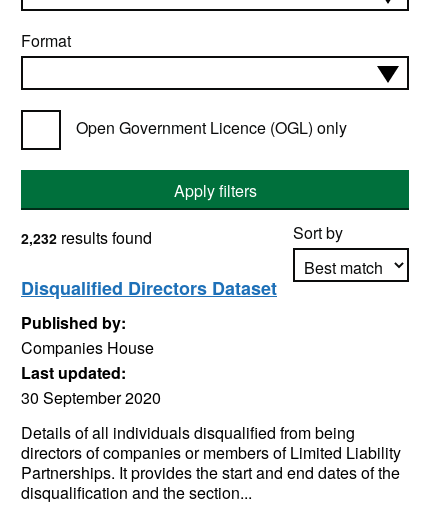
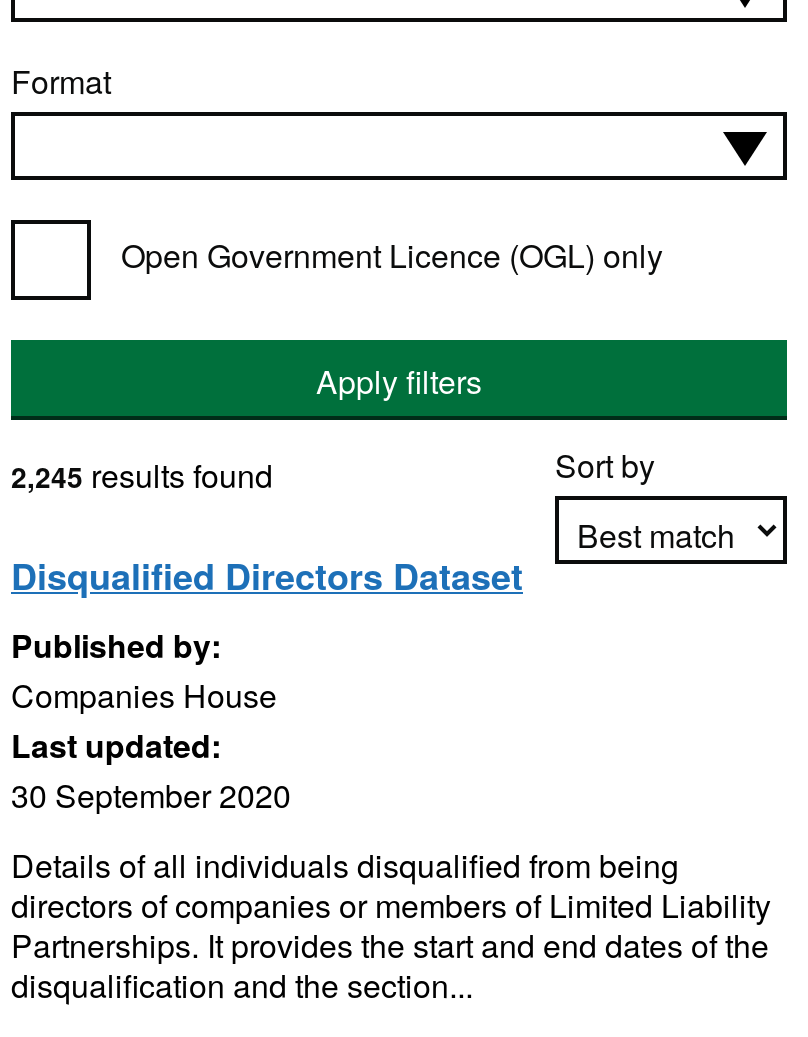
- 2,232 results found
+ 2,245 results found
